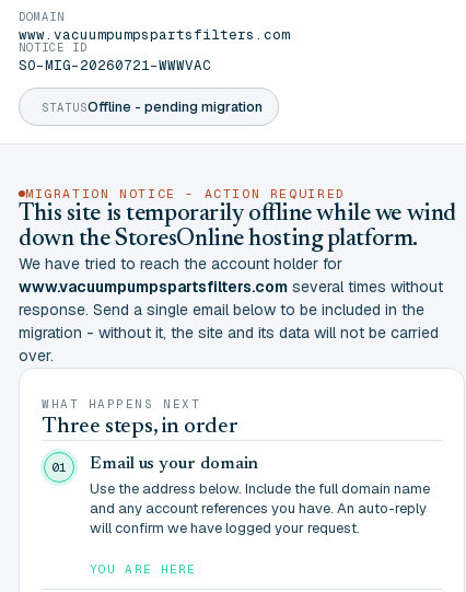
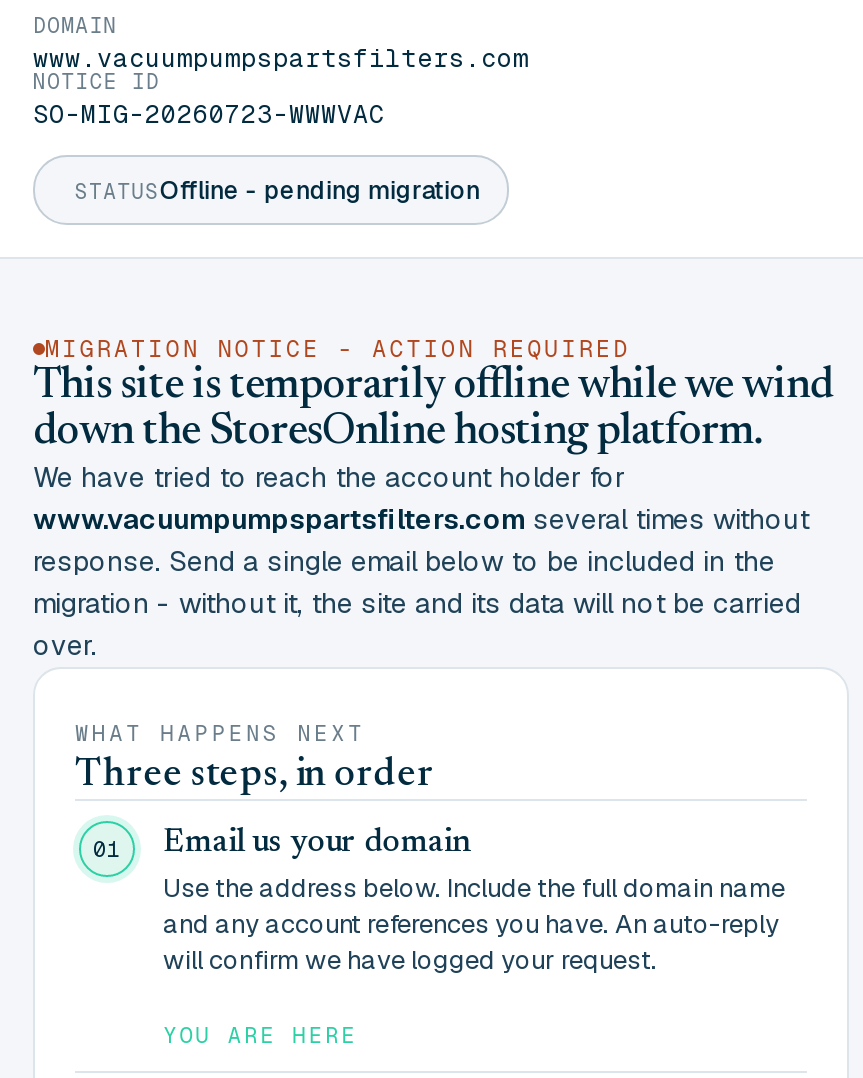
- SO-MIG-20260721-WWWVAC
+ SO-MIG-20260723-WWWVAC
